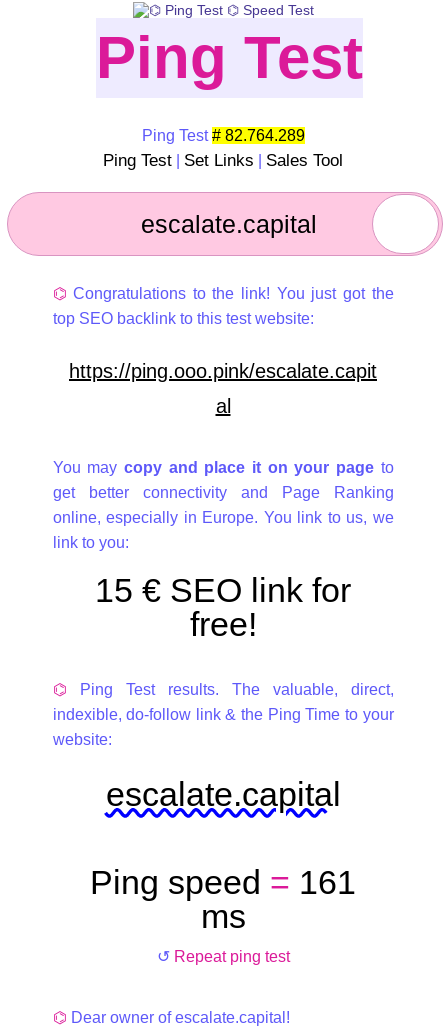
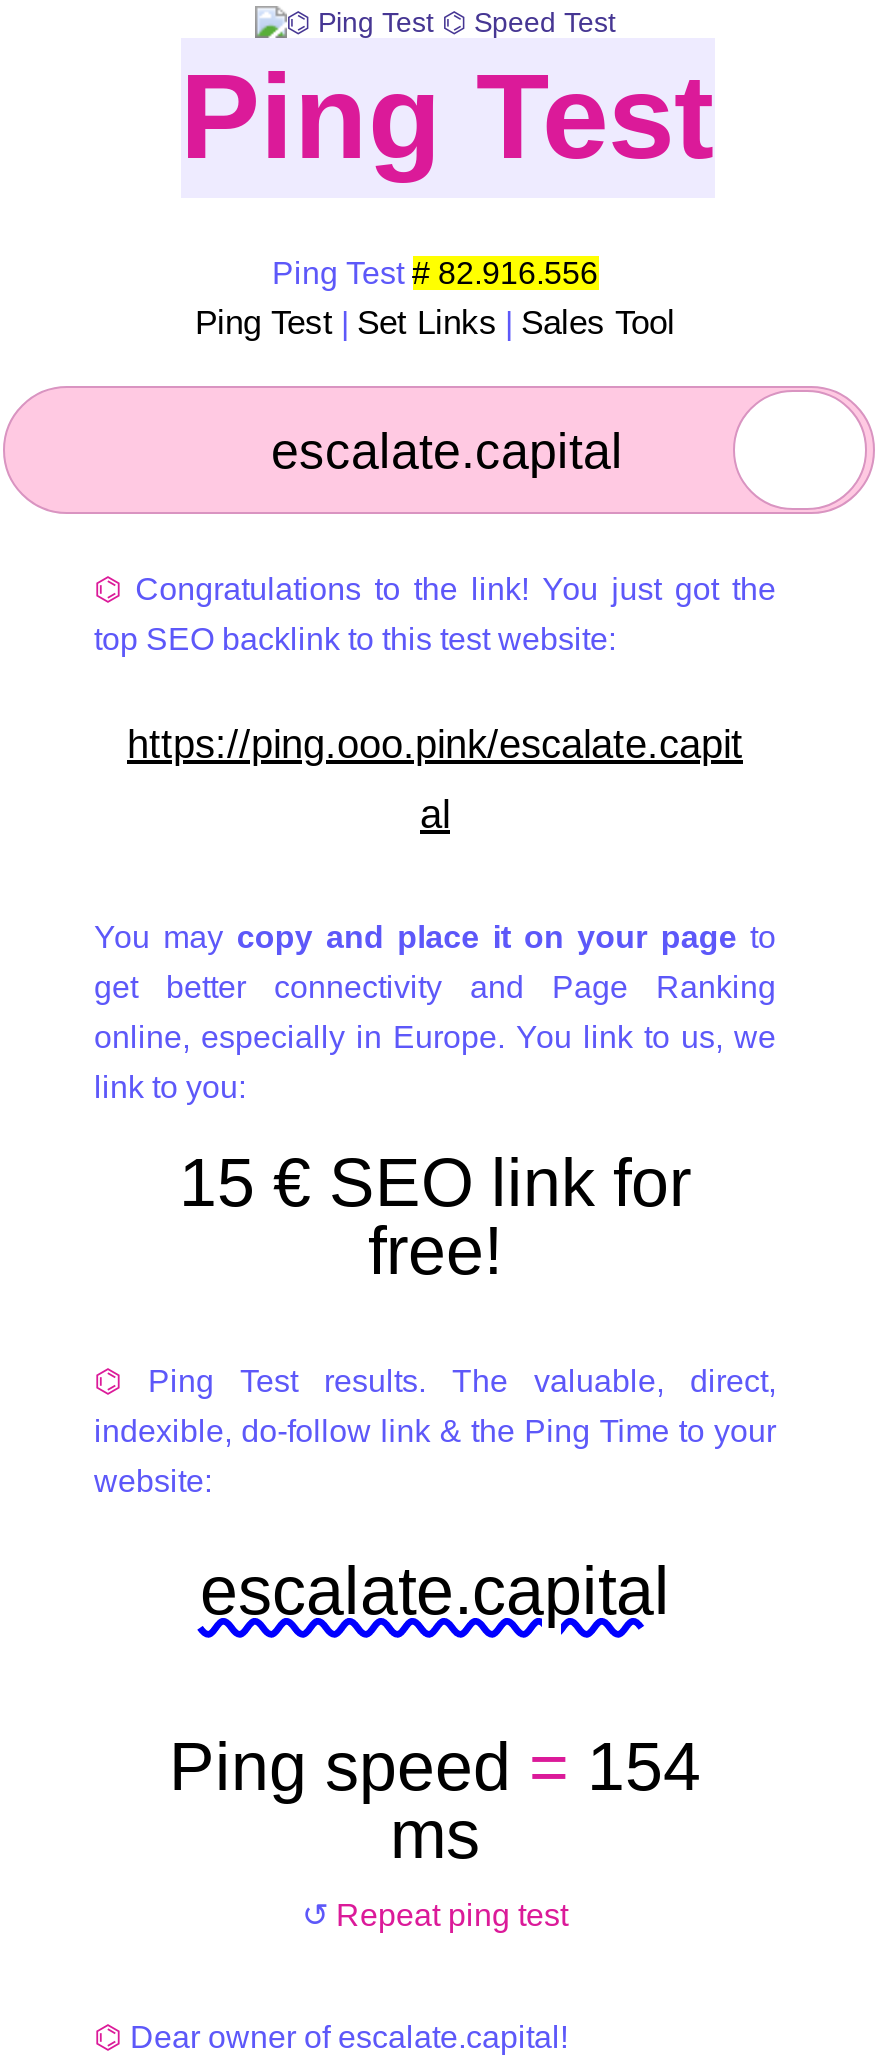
- Ping Test # 82.764.289
+ Ping Test # 82.916.556

- Ping speed = 161
+ Ping speed = 154
